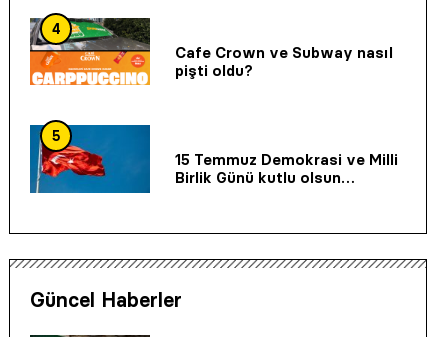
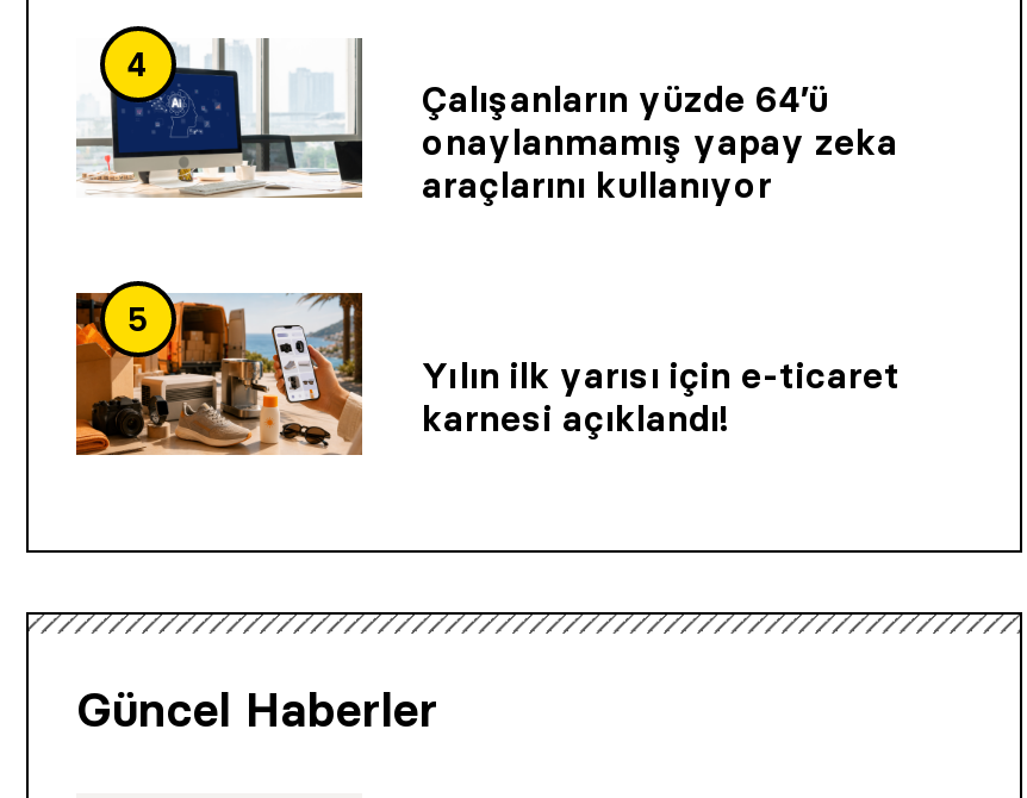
- [image]
- Cafe Crown ve Subway nasıl
- pişti oldu?
+ [image]
+ Çalışanların yüzde 64’ü
+ onaylanmamış yapay zeka
+ araçlarını kullanıyor

- [image]
- 15 Temmuz Demokrasi ve Milli
- Birlik Günü kutlu olsun…
+ [image]
+ Yılın ilk yarısı için e-ticaret
+ karnesi açıklandı!
